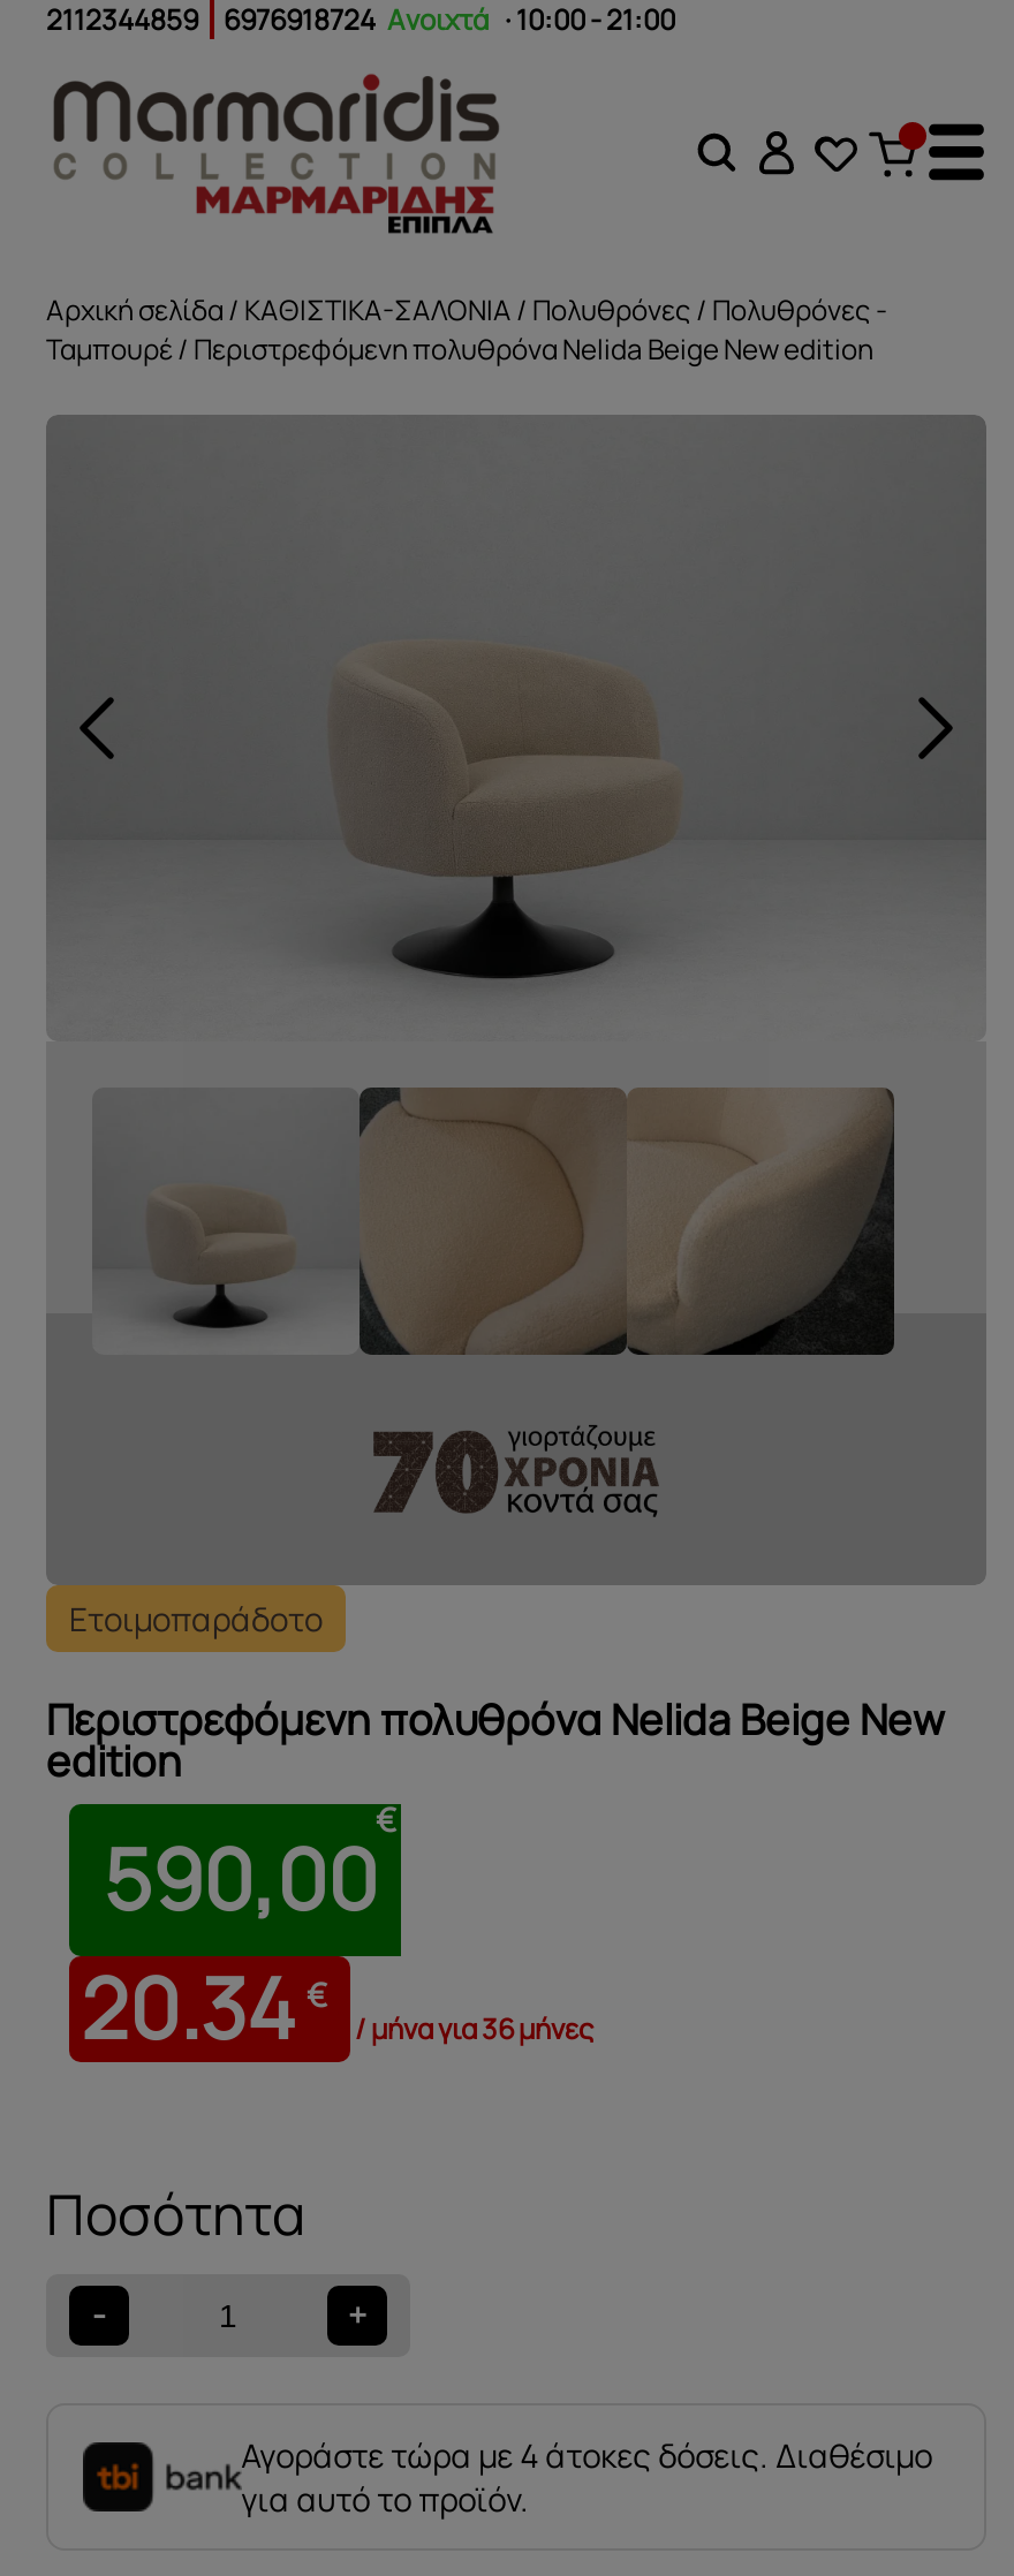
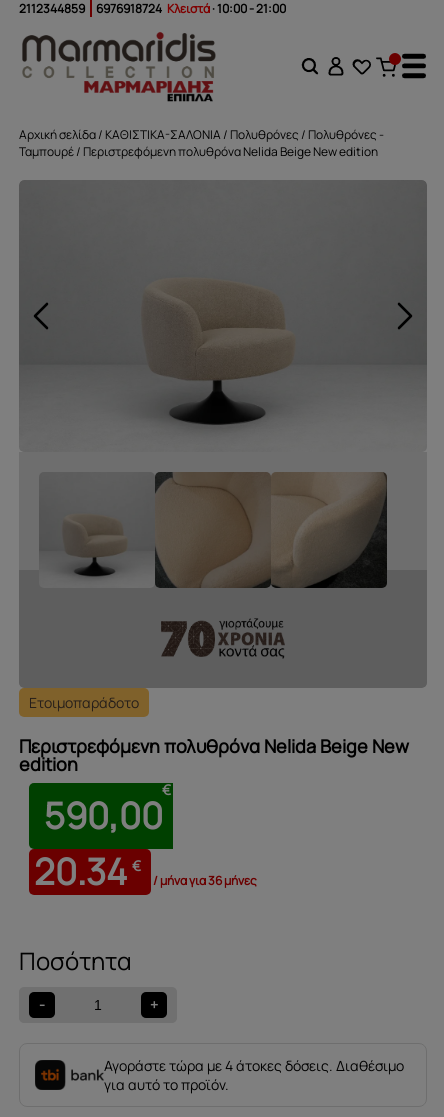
- 2112344859 6976918724 Ανοιχτά · 10:00 - 21:00
+ 2112344859 6976918724 Κλειστά · 10:00 - 21:00
